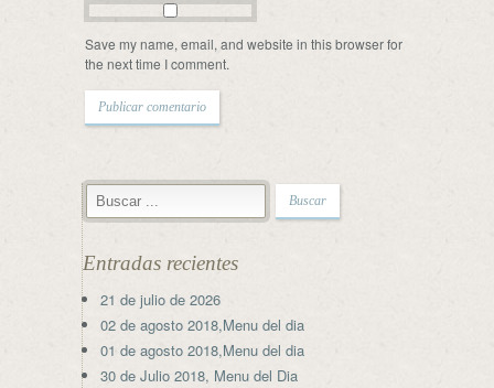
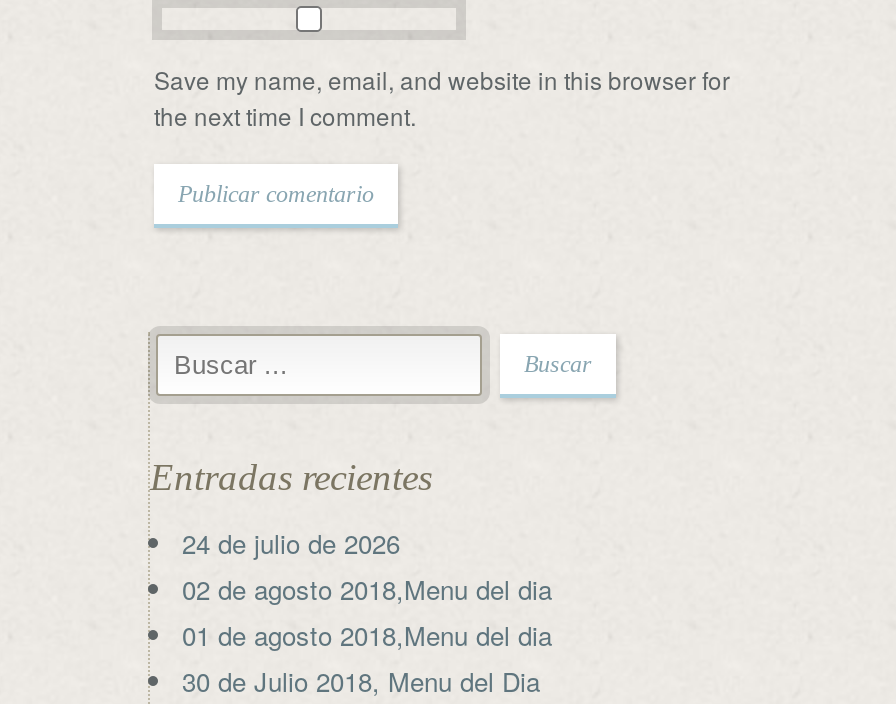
- 21 de julio de 2026
+ 24 de julio de 2026
